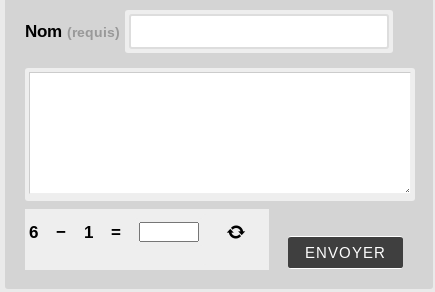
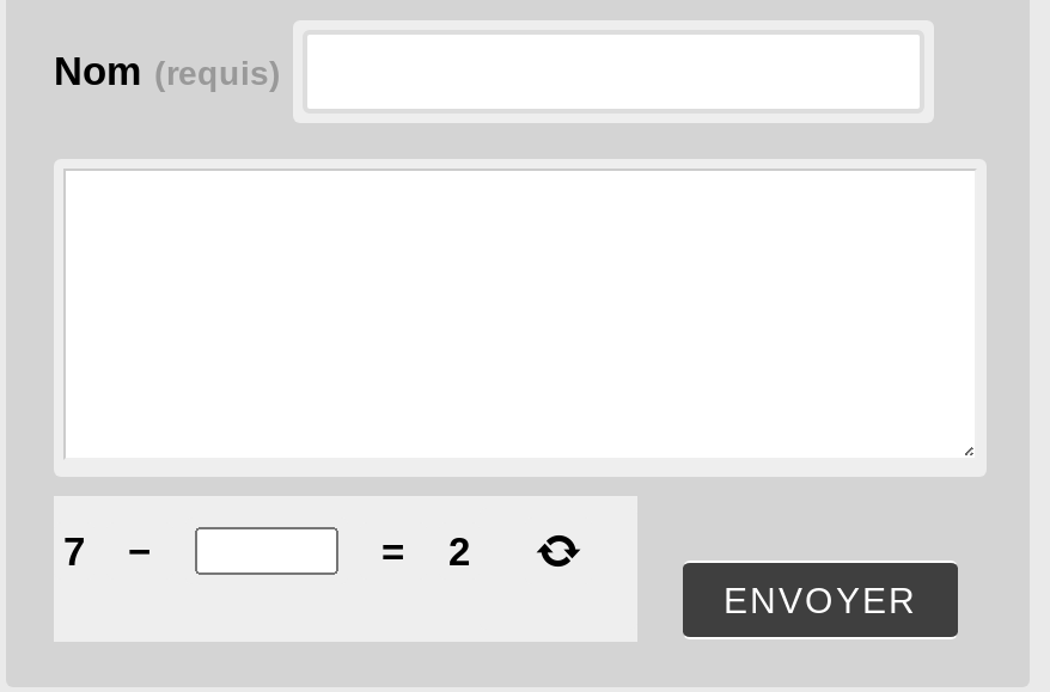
- 6
+ 7

- 1

+ 2
